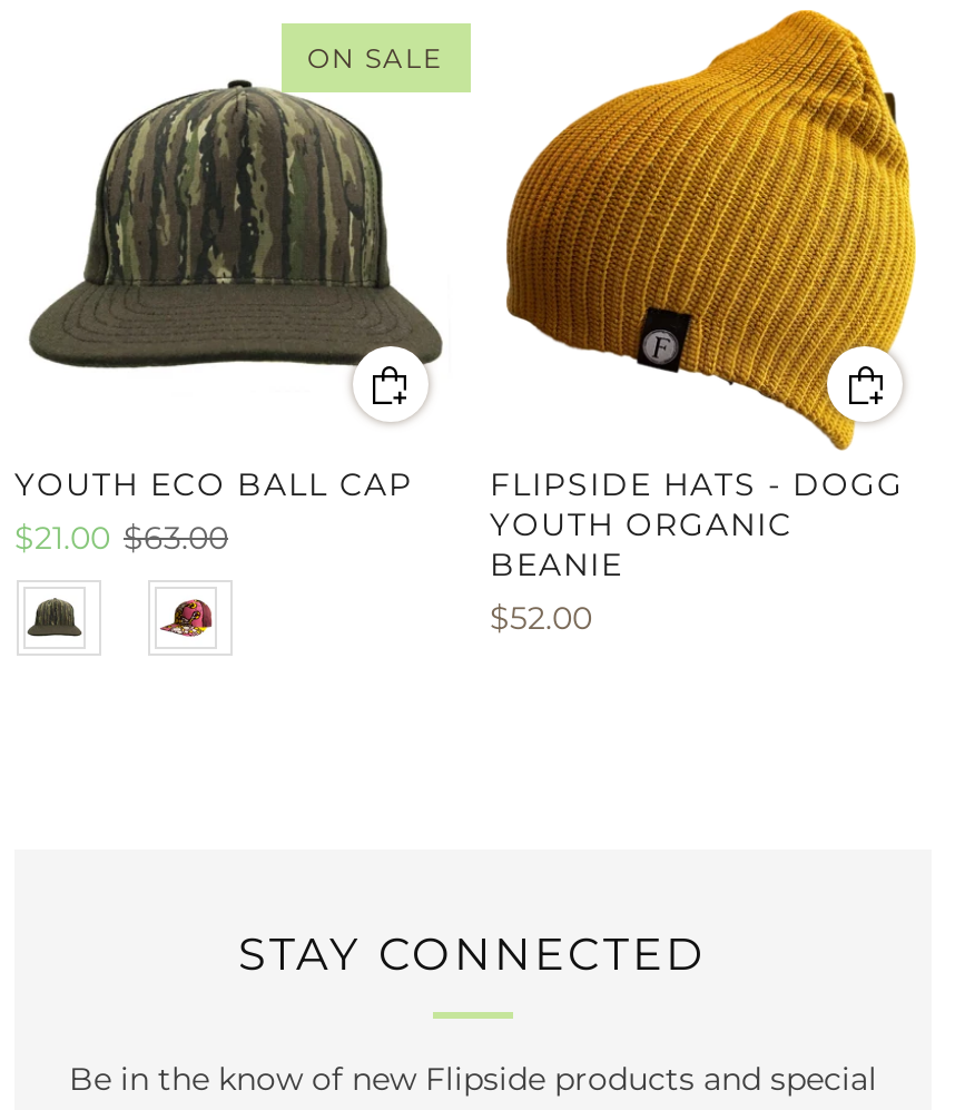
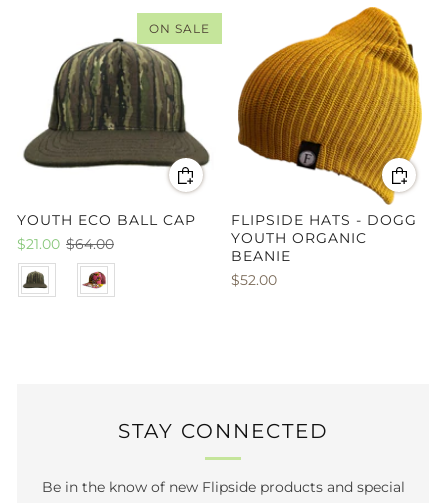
- $21.00 $63.00
+ $21.00 $64.00
